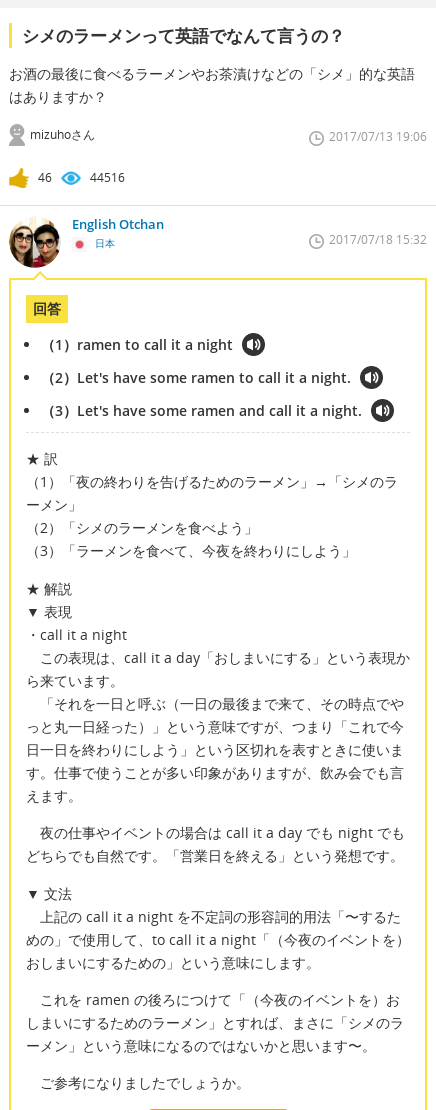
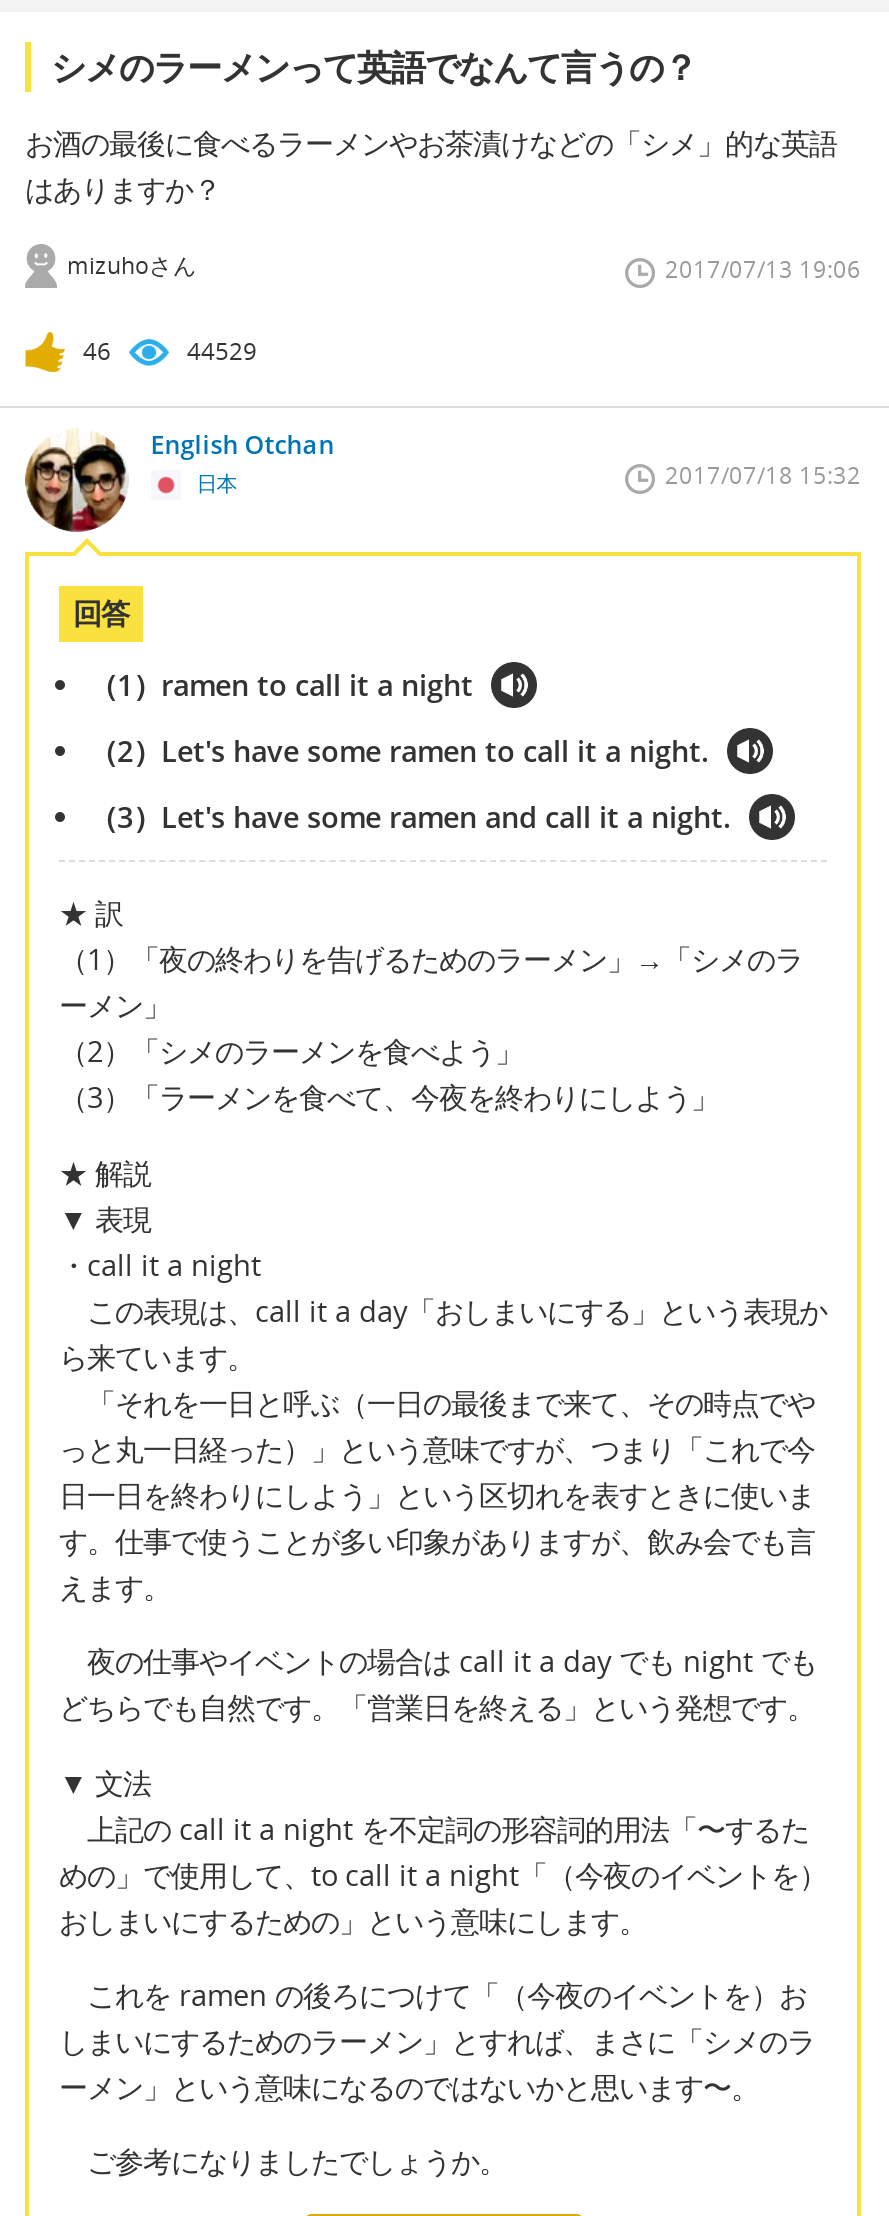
- 44516
+ 44529
